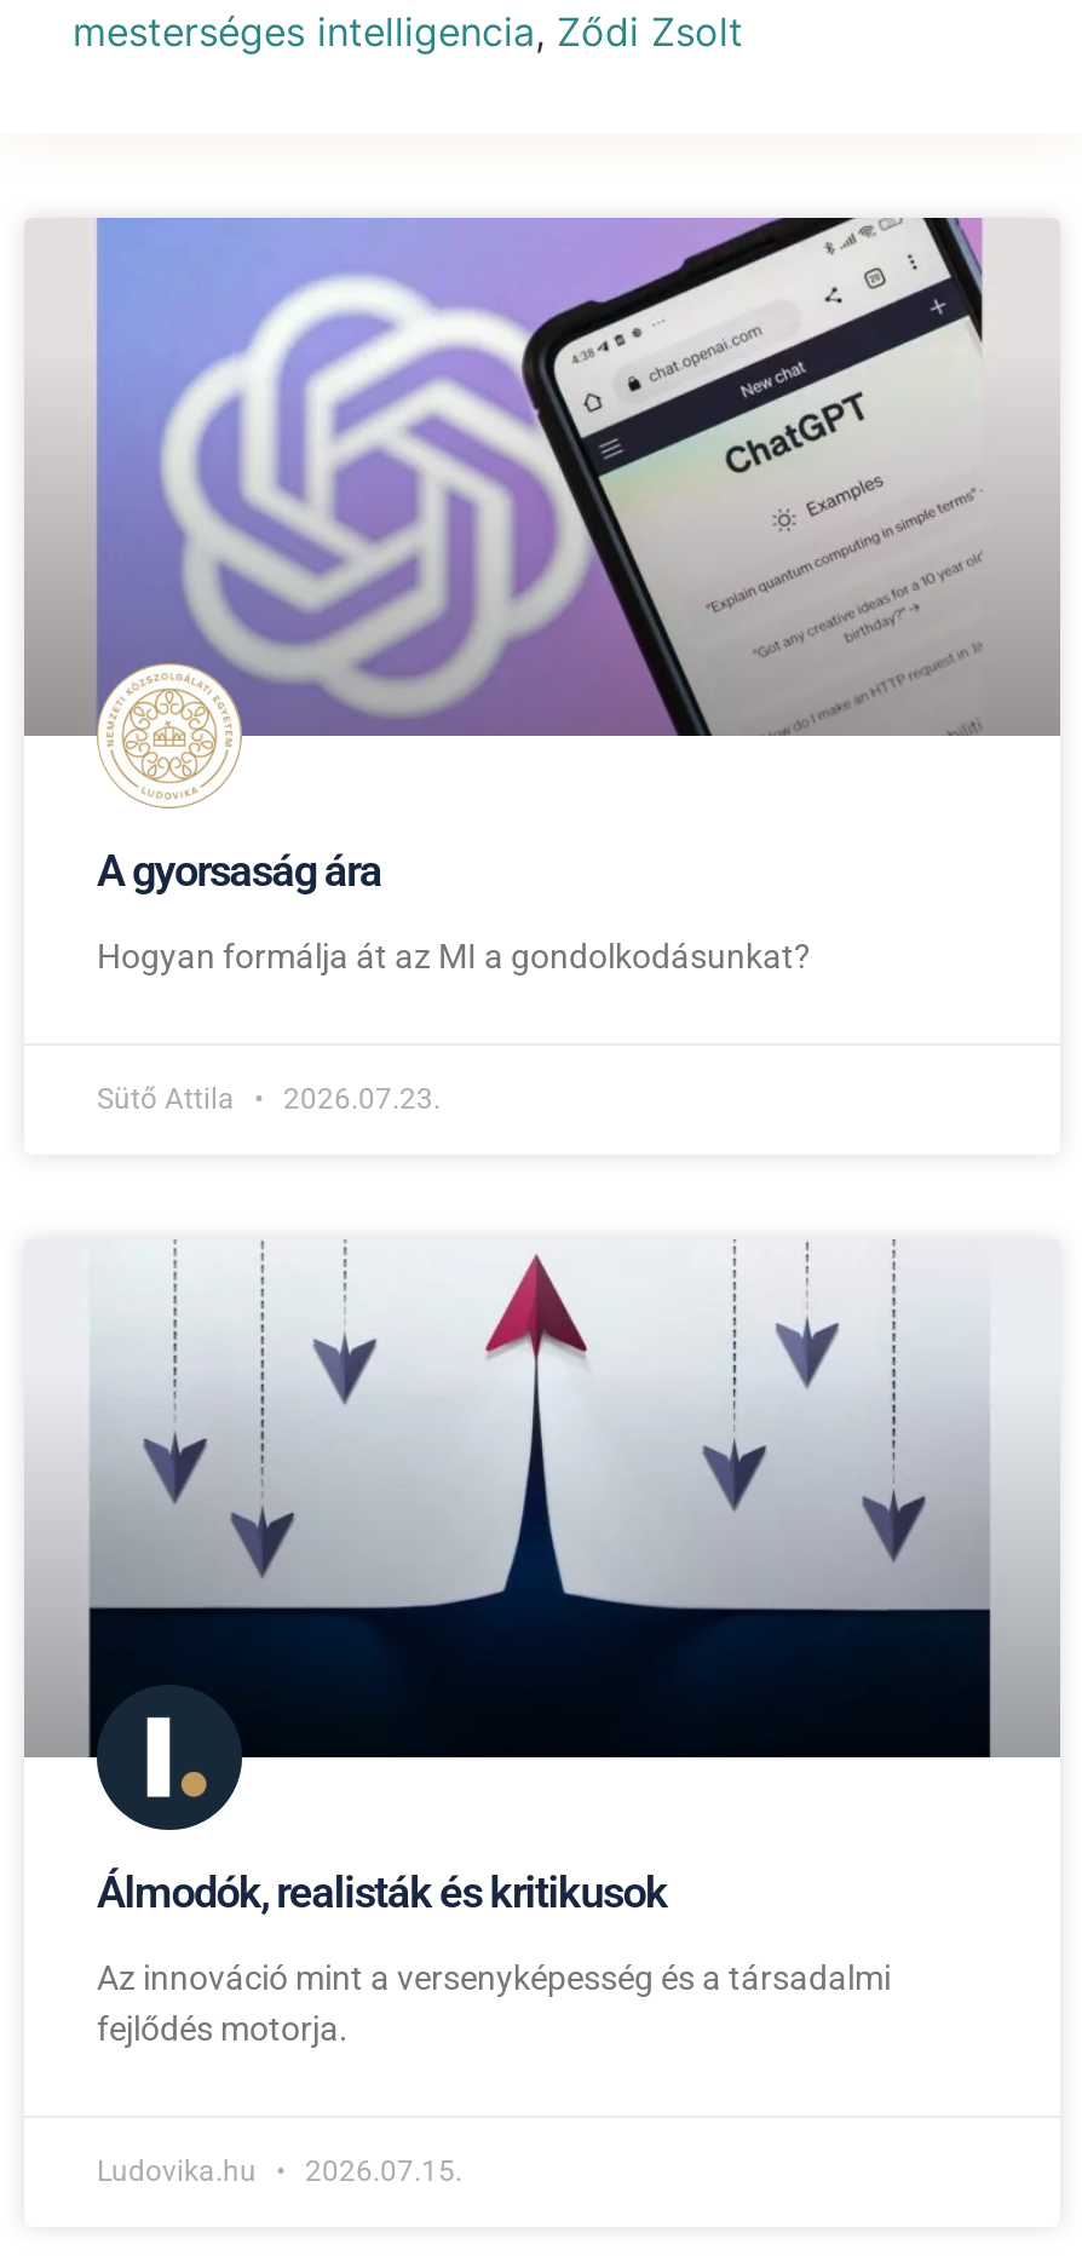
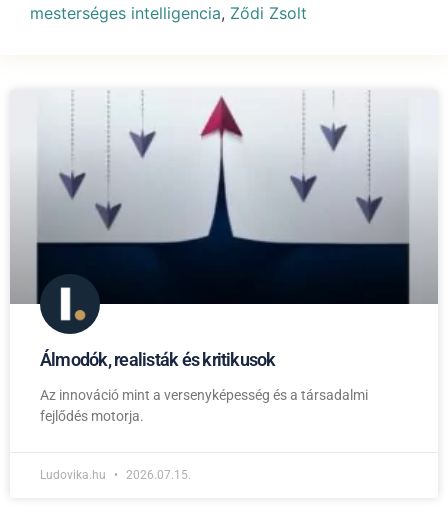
- [image]
- A gyorsaság ára
- Hogyan formálja át az MI a gondolkodásunkat?

- Sütő Attila
- 2026.07.23.
